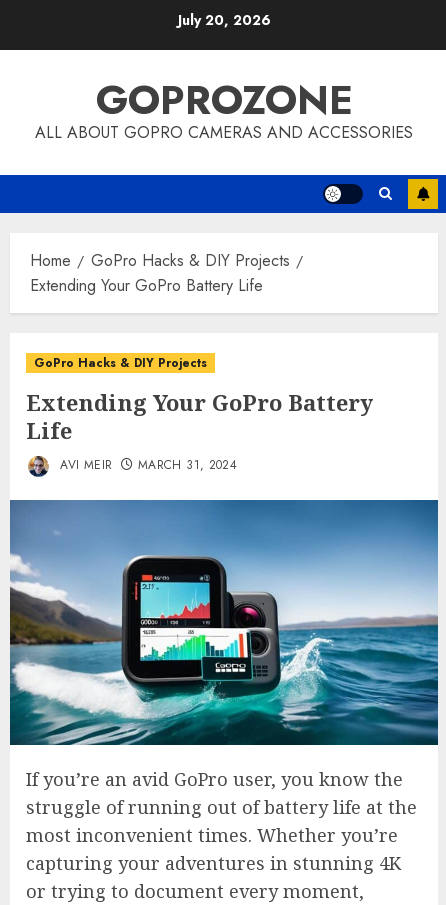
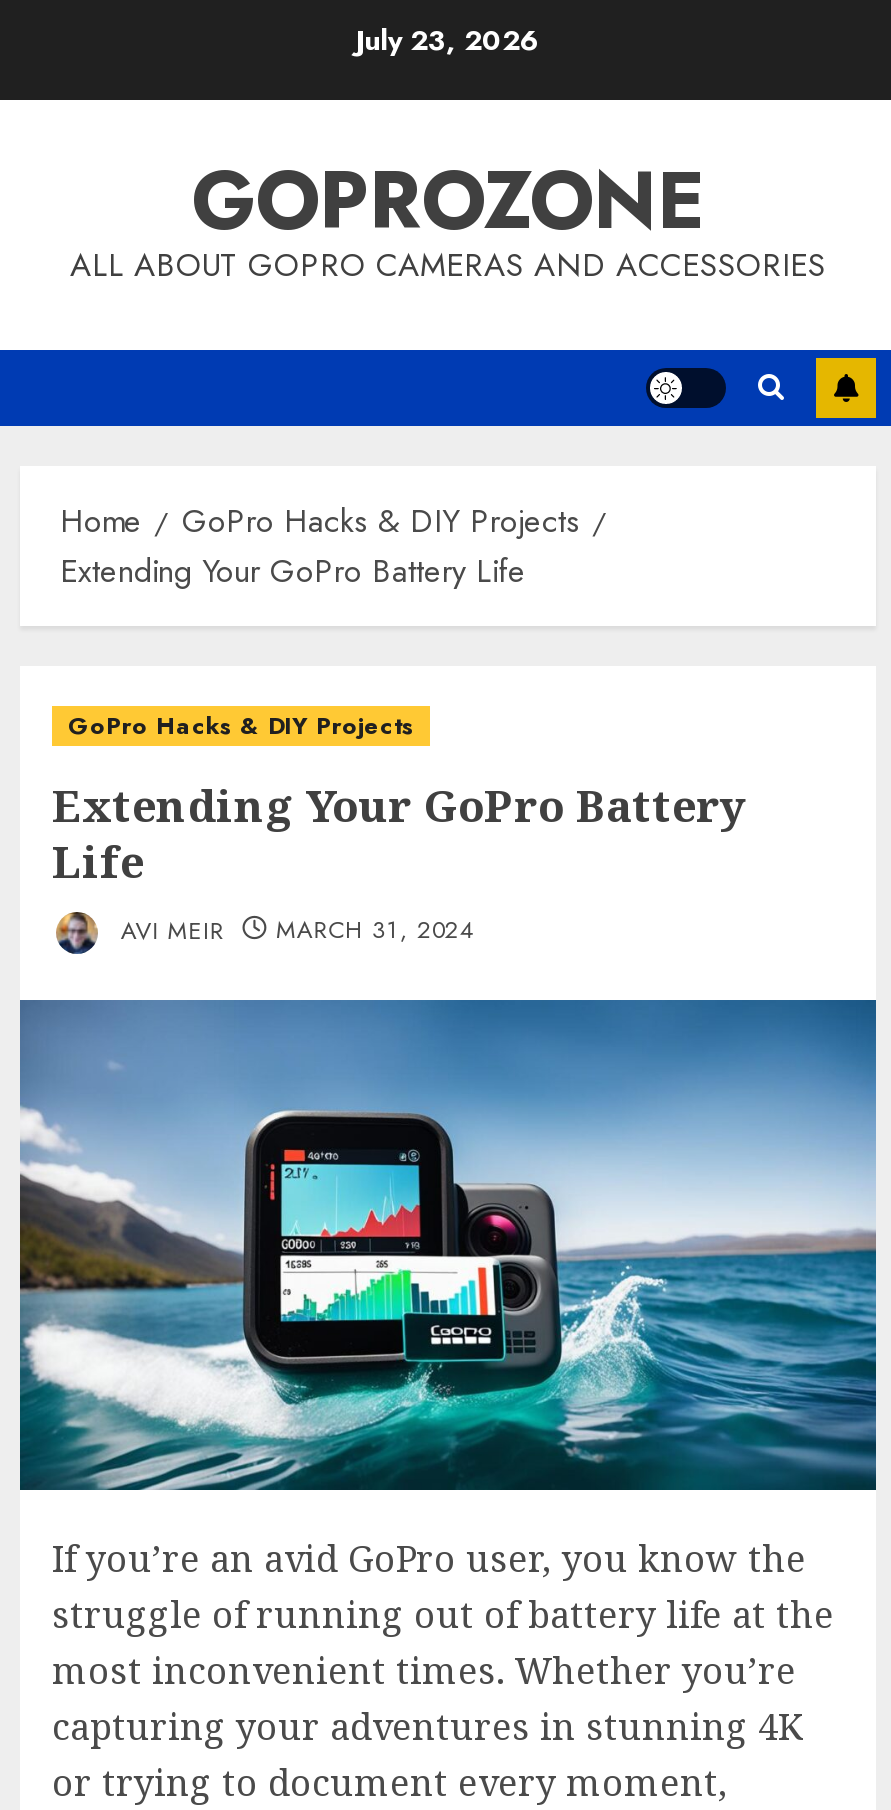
- July 20, 2026
+ July 23, 2026
